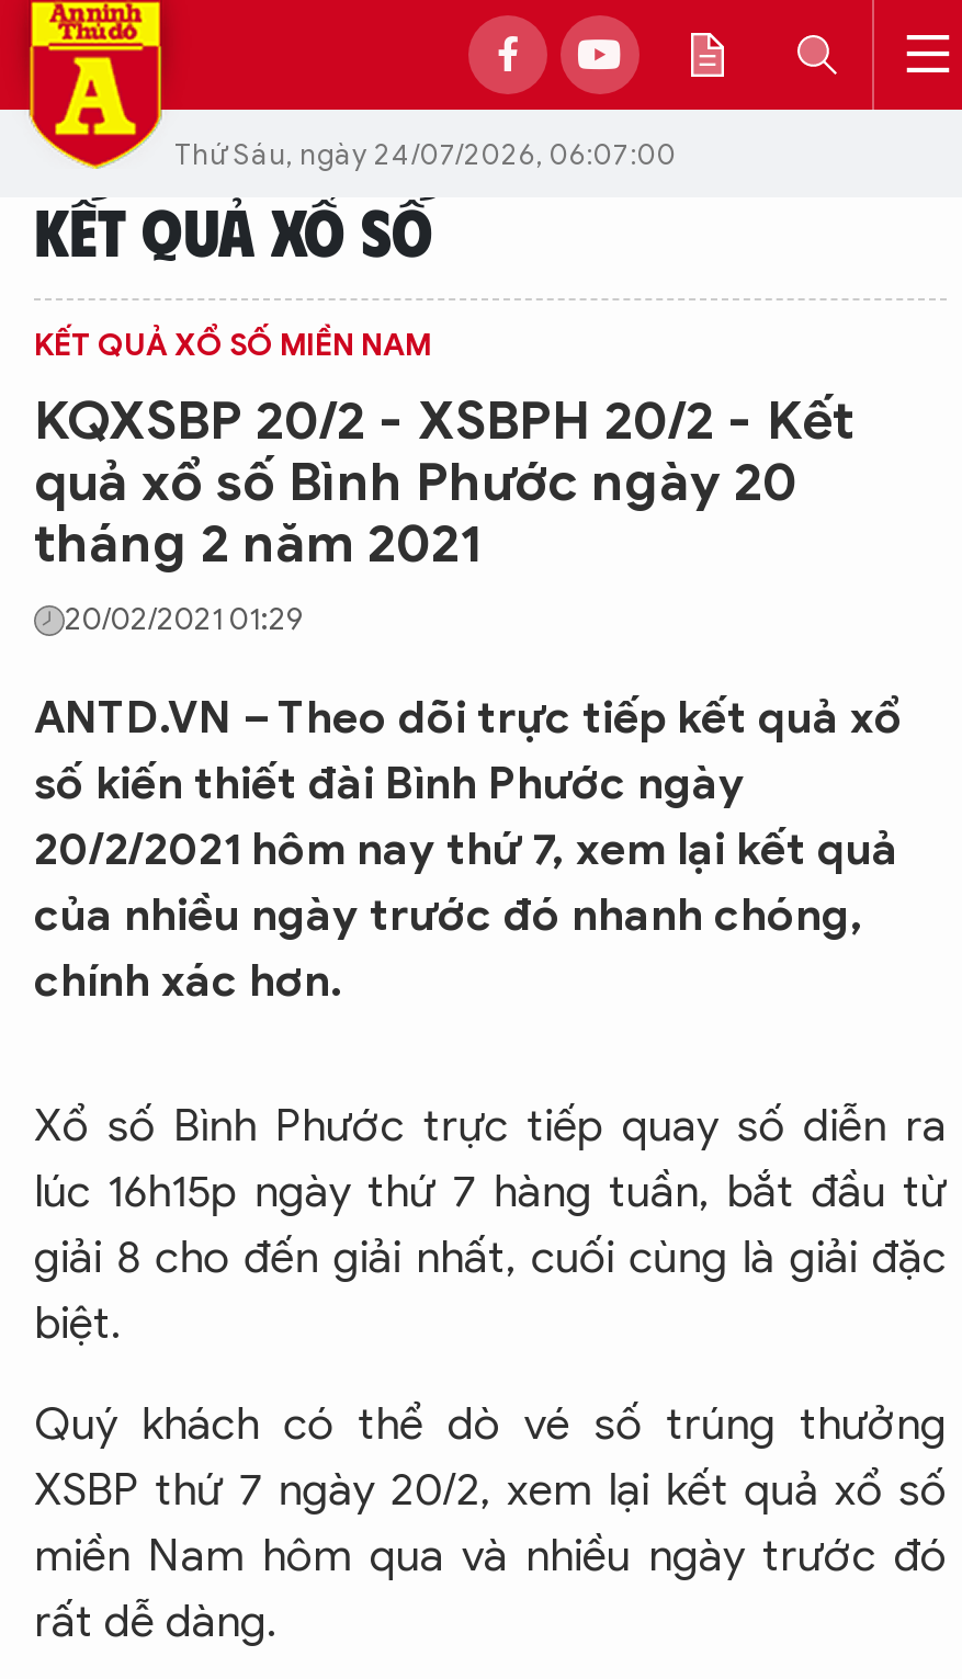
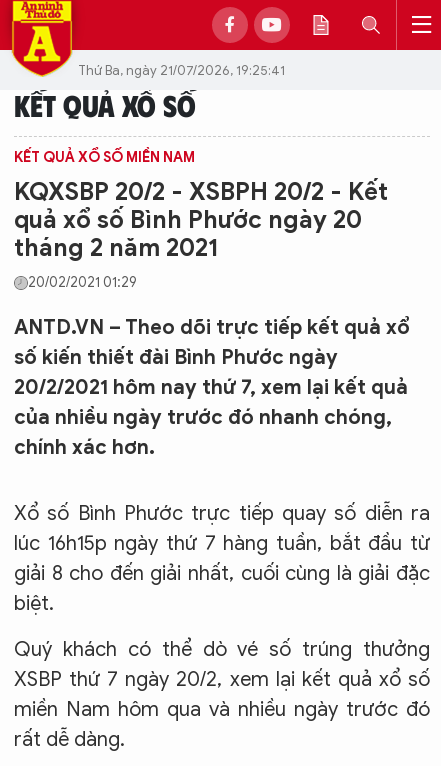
- Thứ Sáu, ngày 24/07/2026, 06:07:00
+ Thứ Ba, ngày 21/07/2026, 19:25:41
